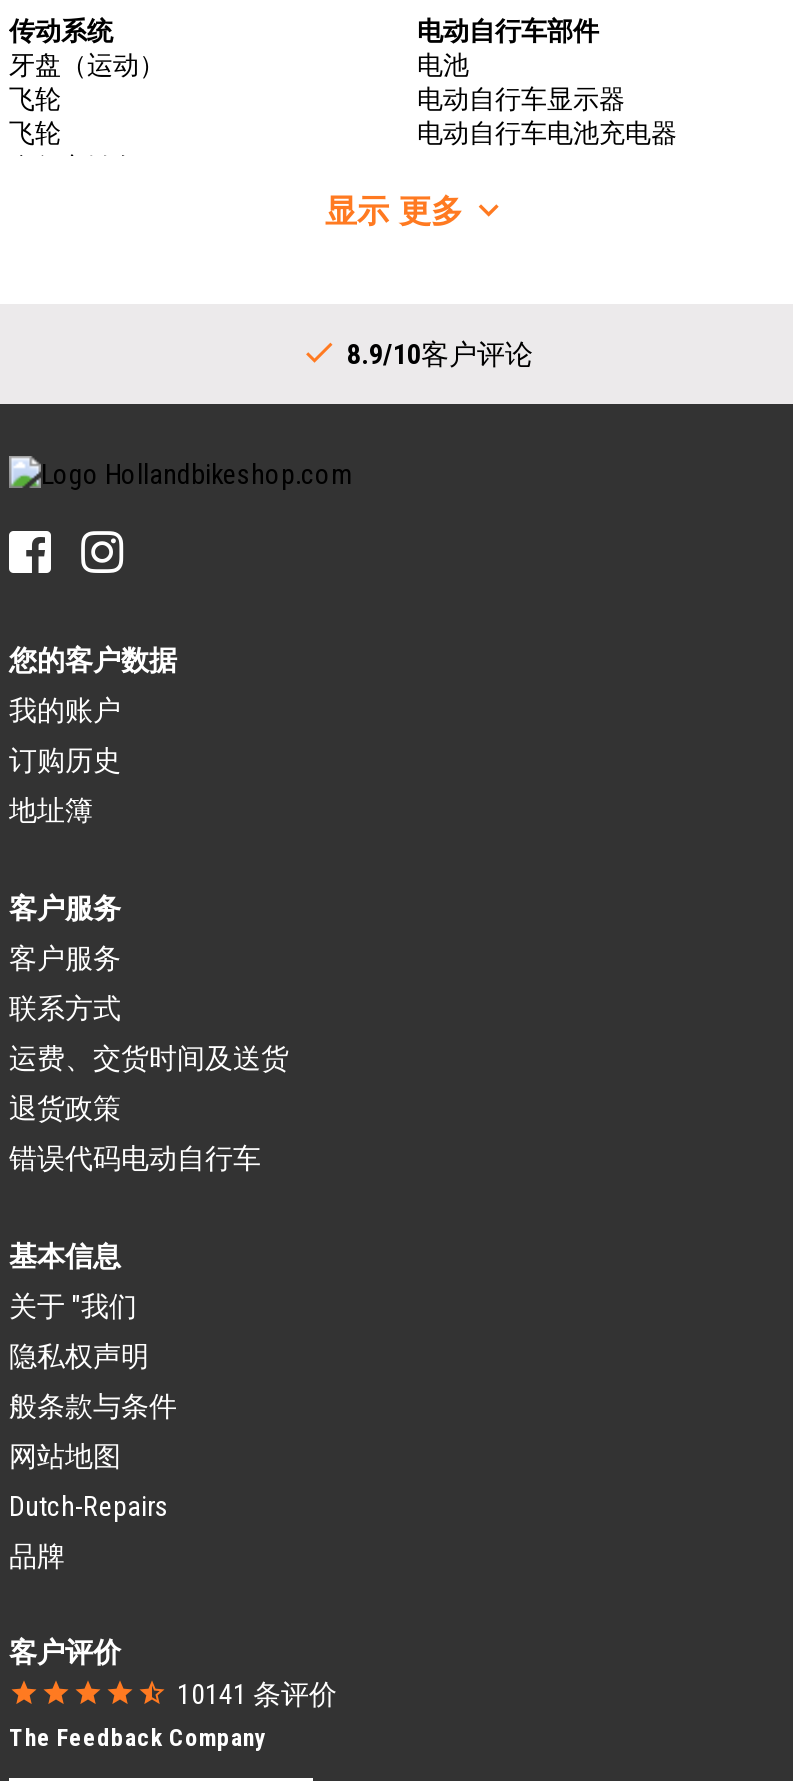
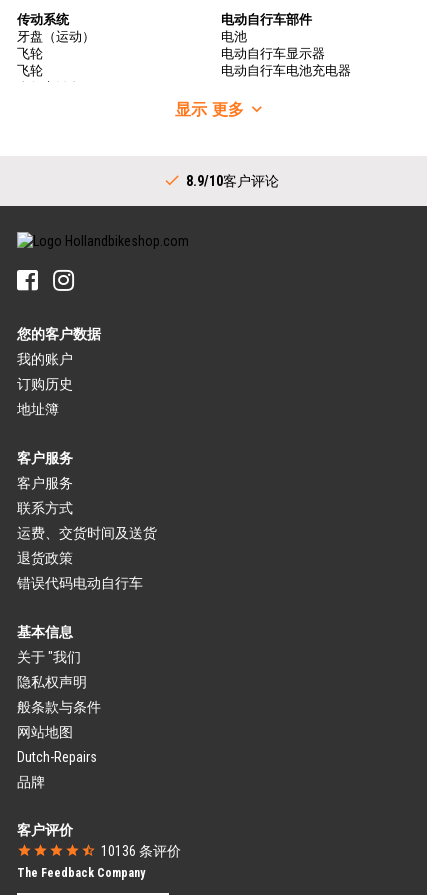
- 10141条评价
+ 10136条评价
